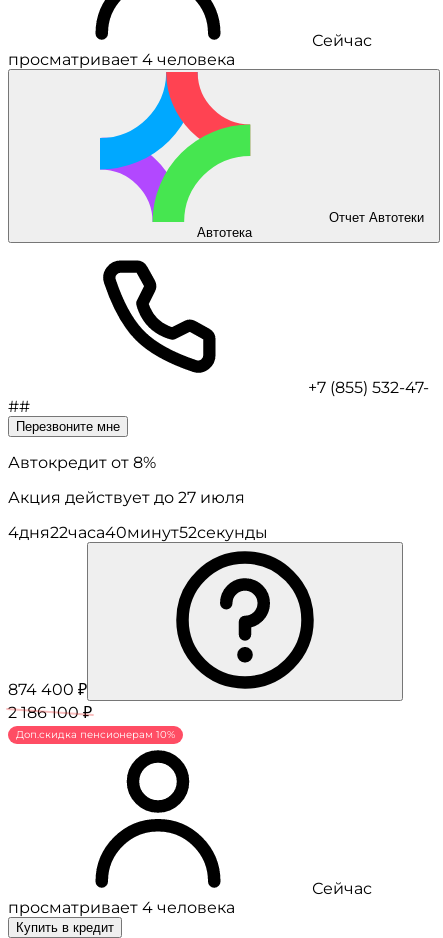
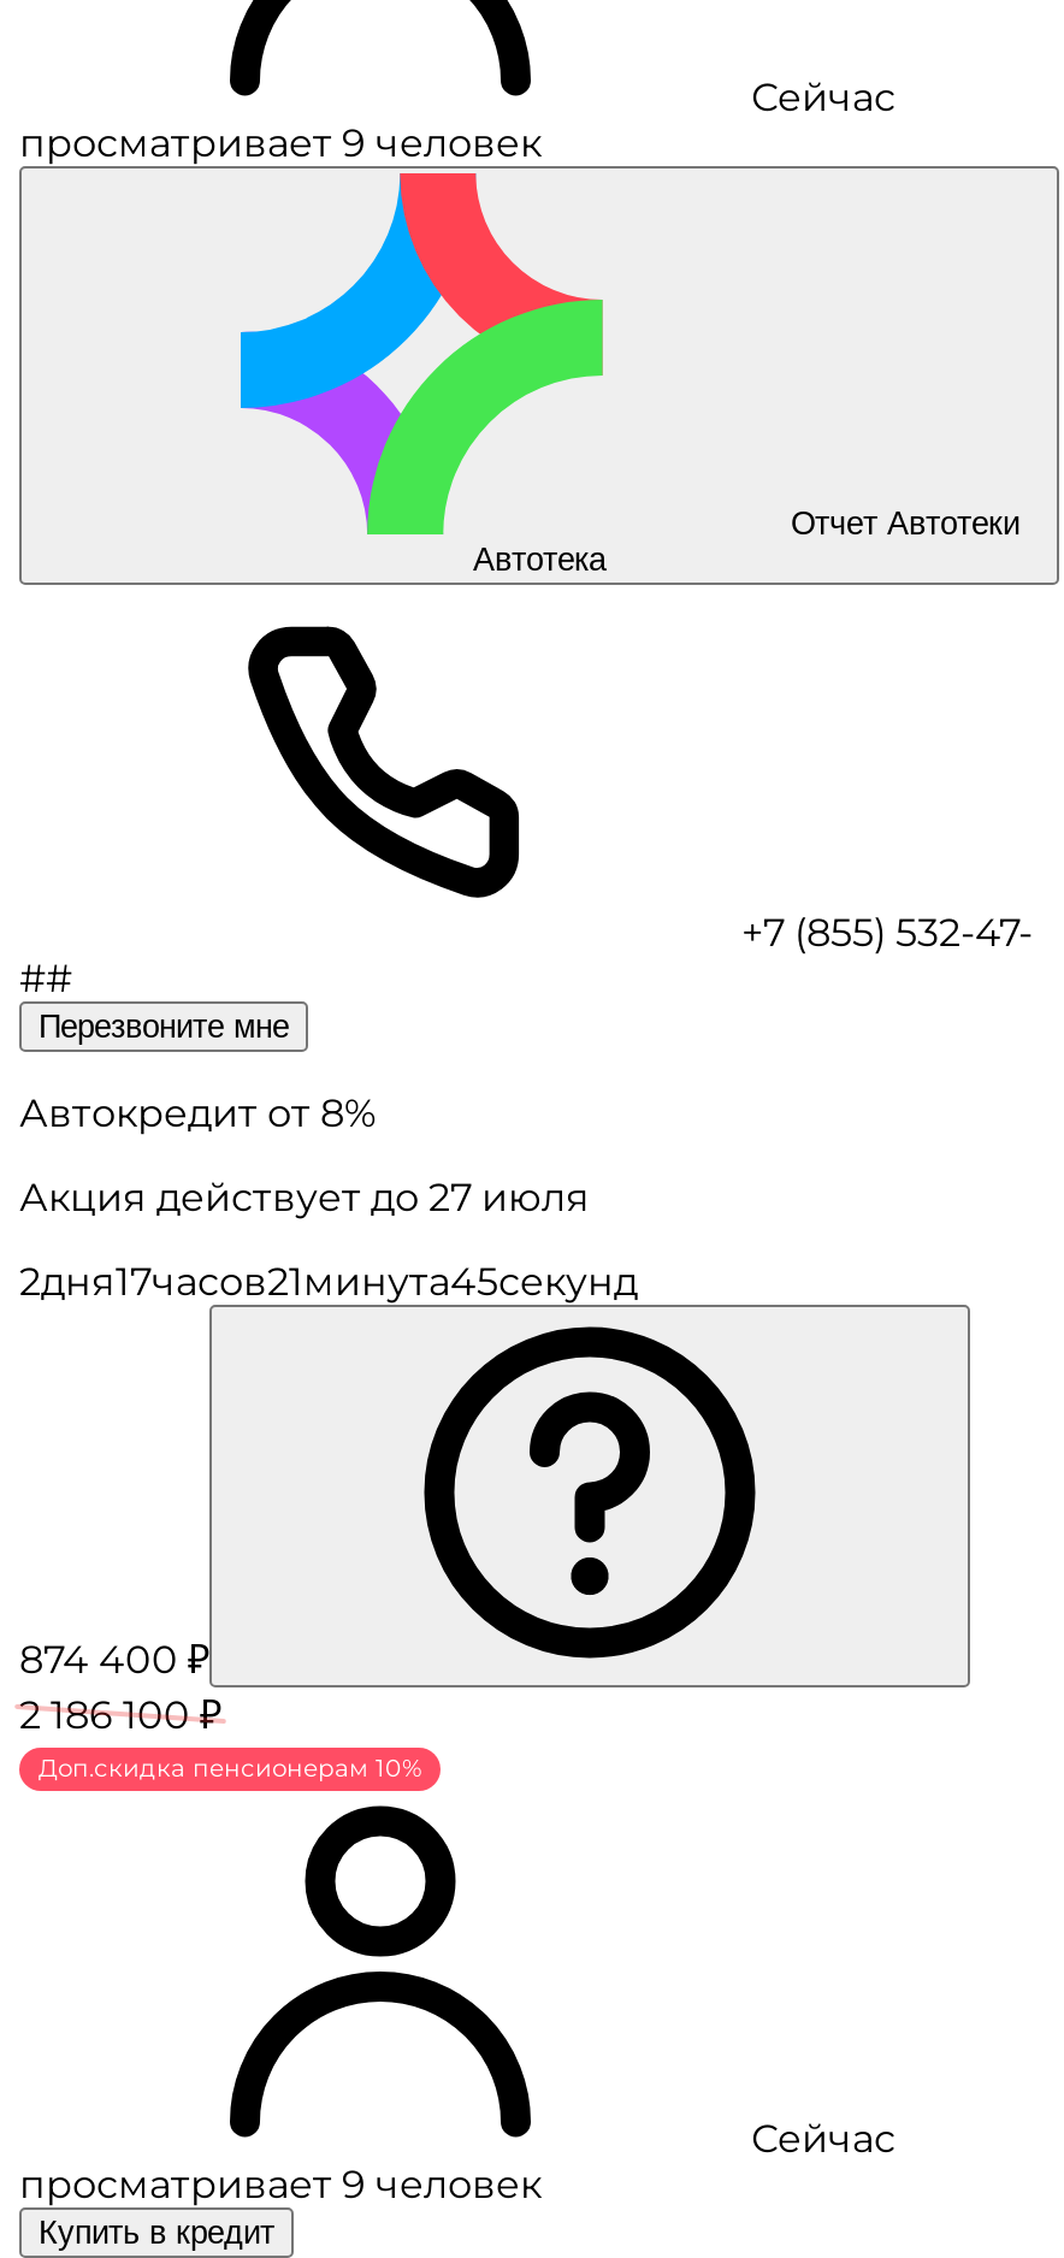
- просматривает 4 человека
+ просматривает 9 человек

- 4дня22часа40 минут52секунды
+ 2дня17часов21 минута45секунд

- просматривает 4 человека
+ просматривает 9 человек
